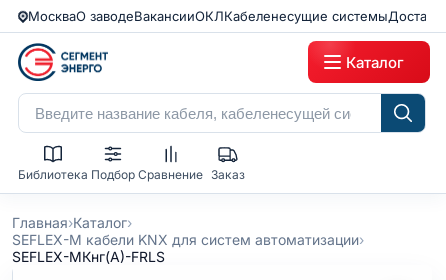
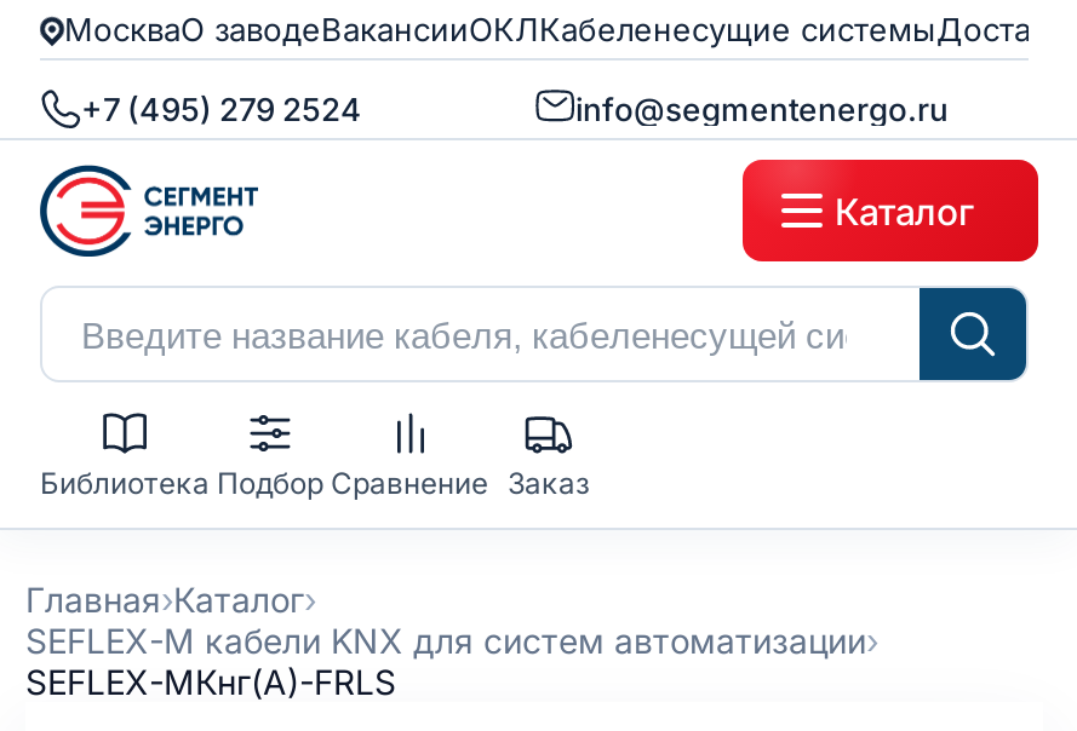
+ +7 (495) 279 2524
+ info@segmentenergo.ru
